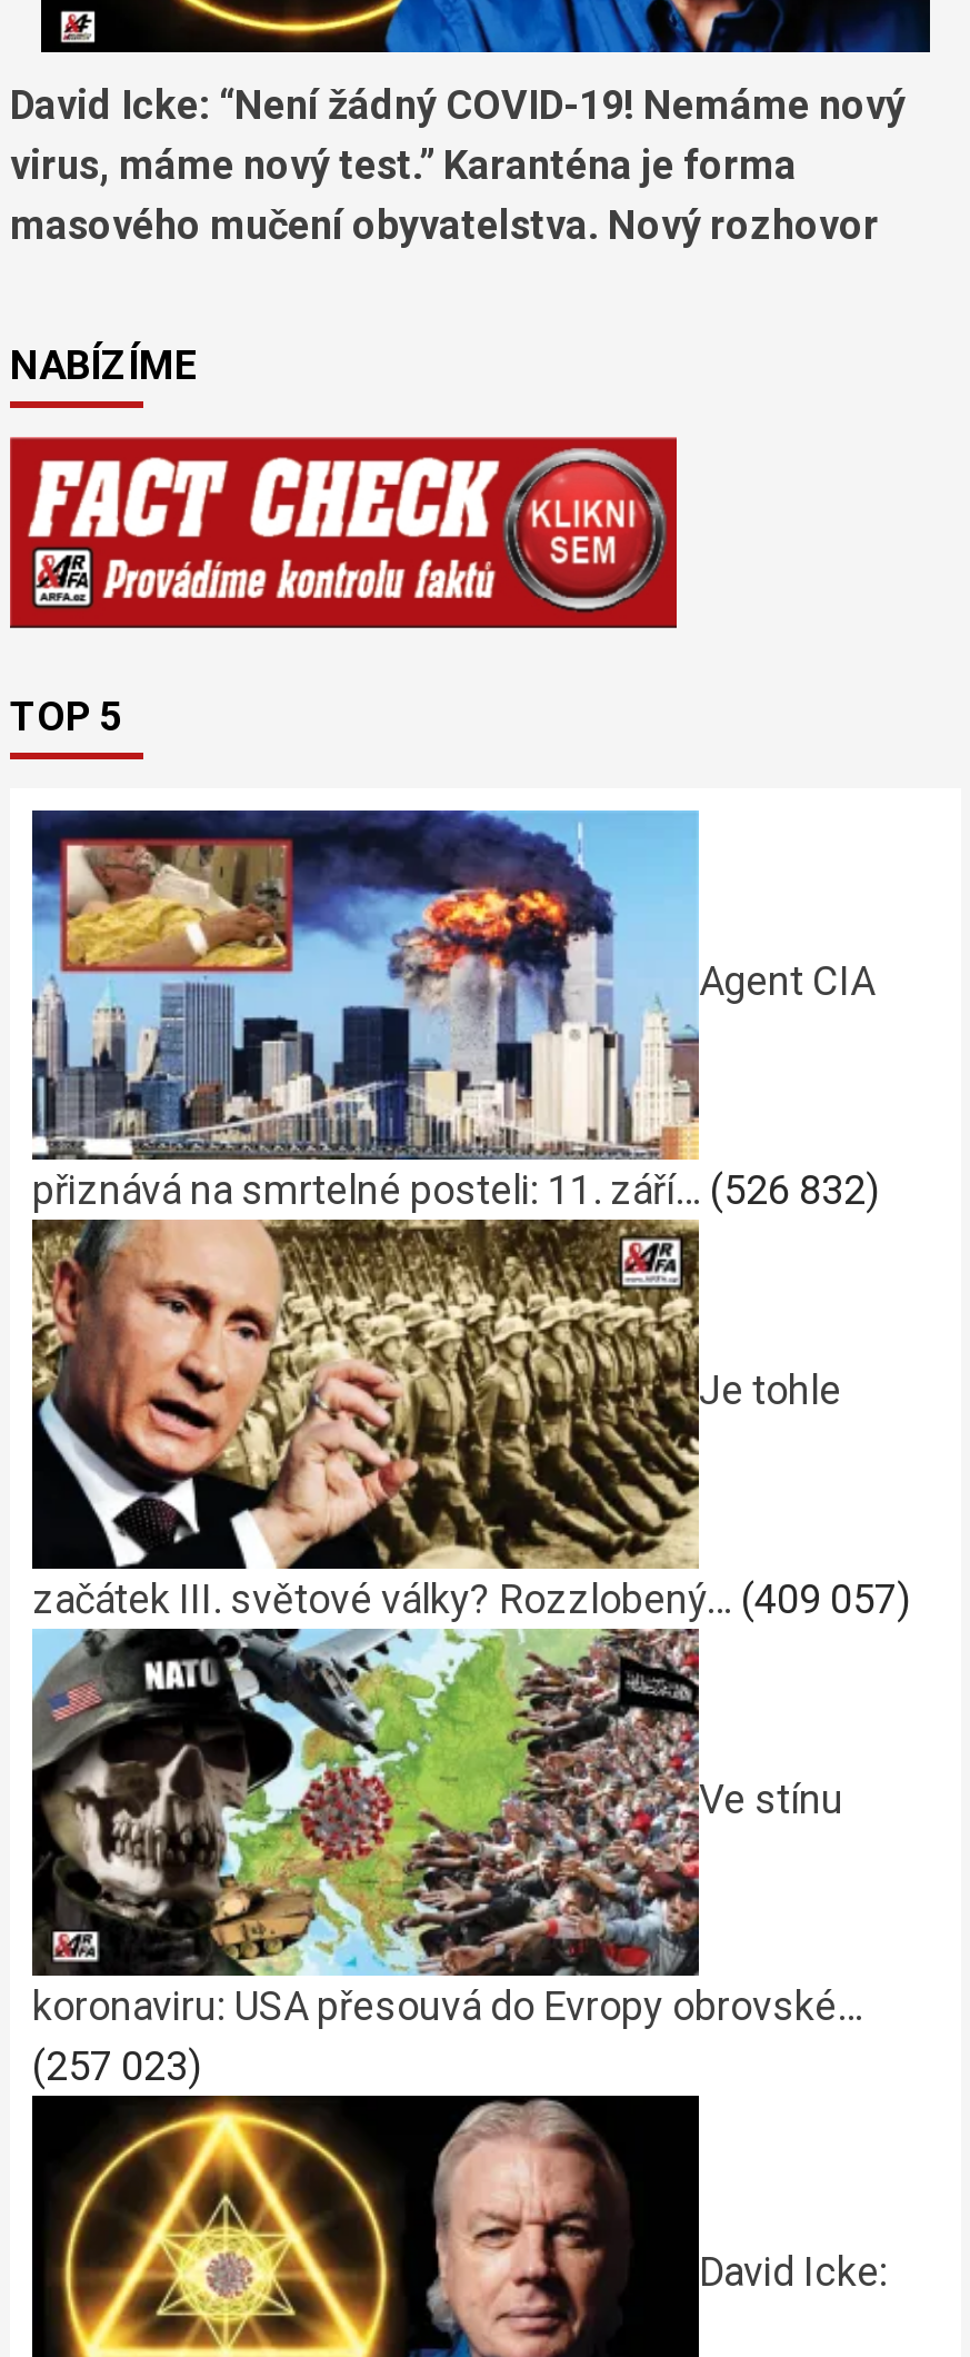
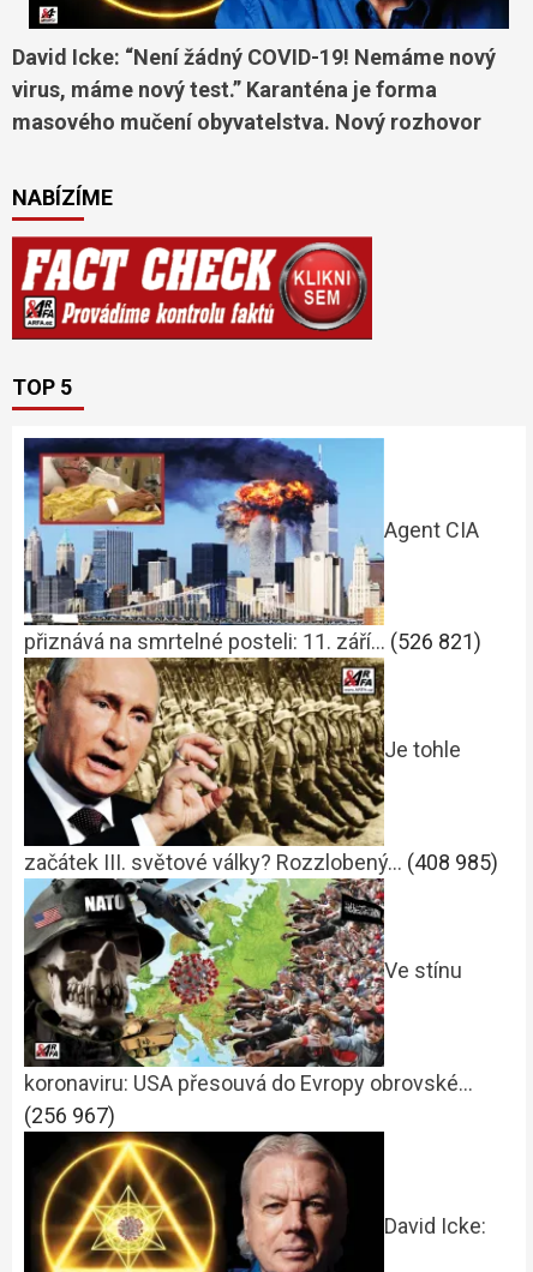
- přiznává na smrtelné posteli: 11. září… (526 832)
+ přiznává na smrtelné posteli: 11. září… (526 821)

- začátek III. světové války? Rozzlobený… (409 057)
+ začátek III. světové války? Rozzlobený… (408 985)

- (257 023)
+ (256 967)
